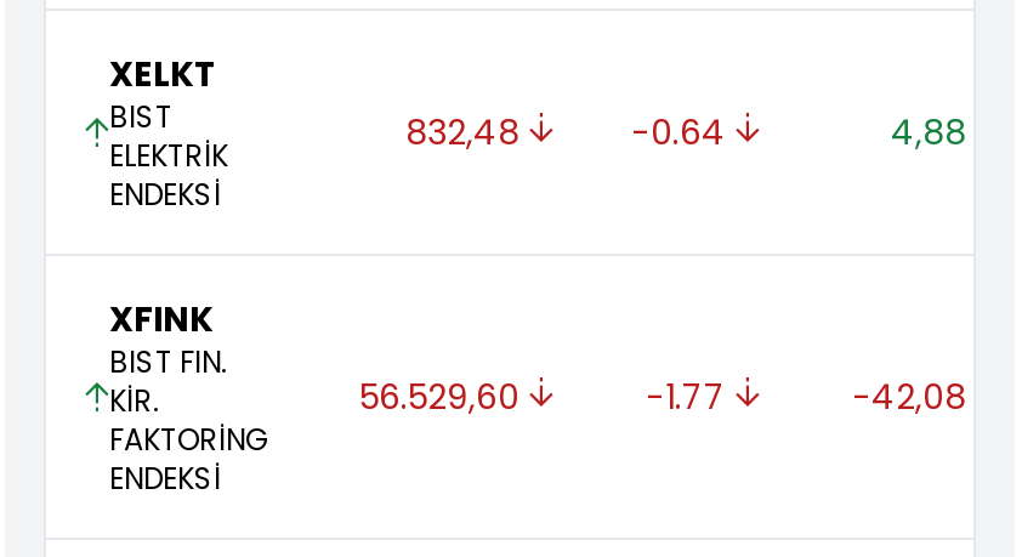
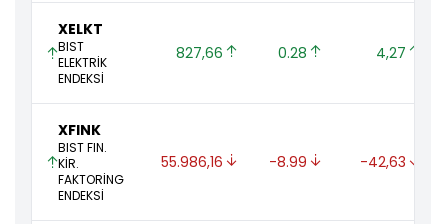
- 832,48
+ 827,66

- -0.64
+ 0.28

- 4,88
+ 4,27

- 56.529,60
+ 55.986,16

- -1.77
+ -8.99

- -42,08
+ -42,63
